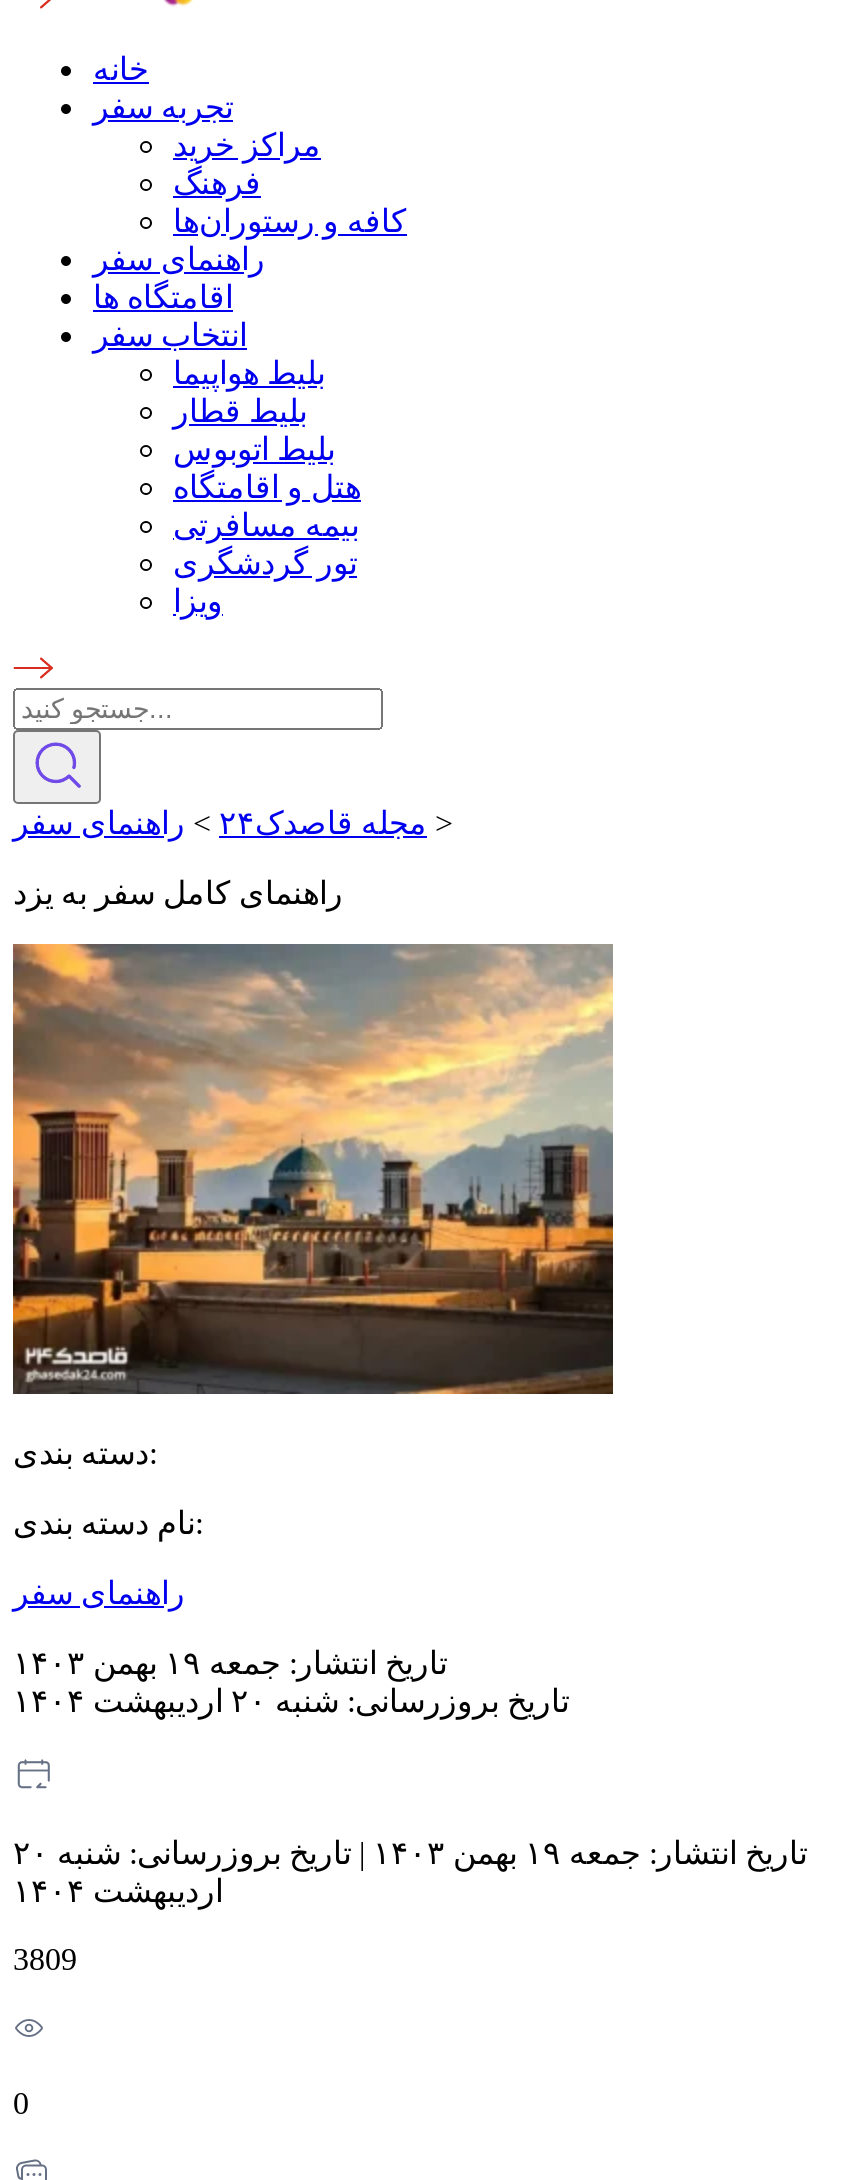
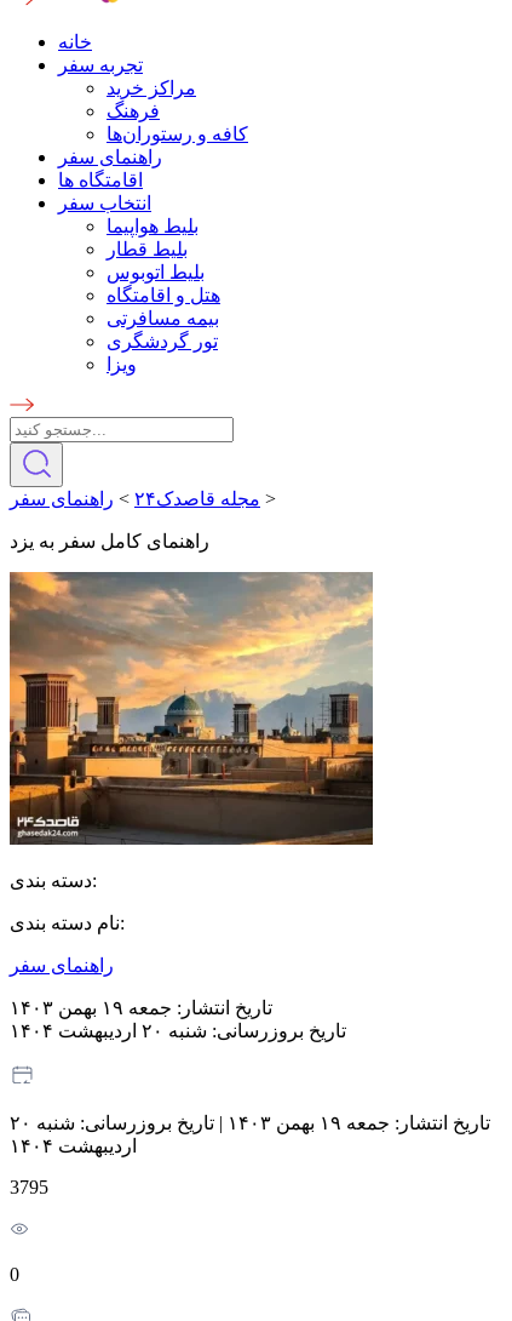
- 3809
+ 3795
